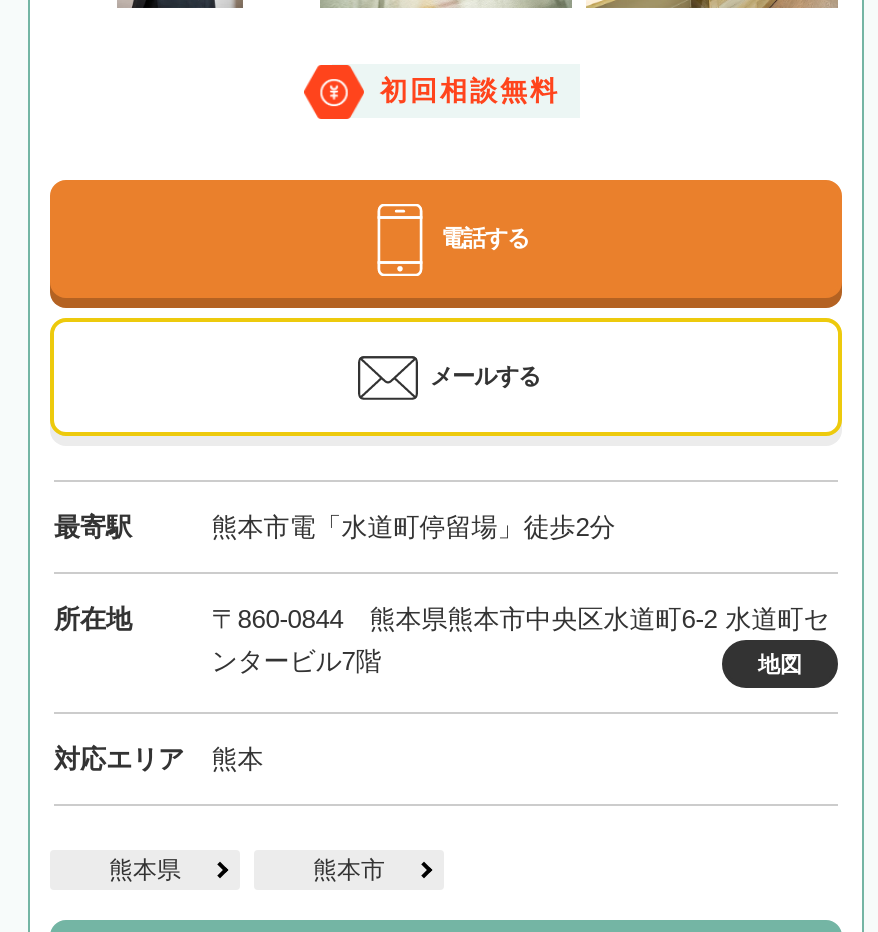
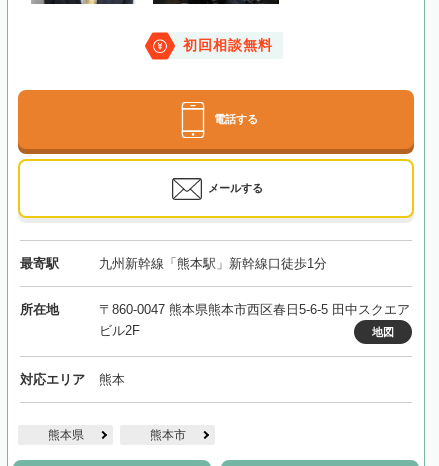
- 熊本市電「水道町停留場」徒歩2分
+ 九州新幹線「熊本駅」新幹線口徒歩1分

- 〒860-0844 熊本県熊本市中央区水道町6-2 水道町セ
- ンタービル7階
+ 〒860-0047 熊本県熊本市西区春日5-6-5 田中スクエア
+ ビル2F
